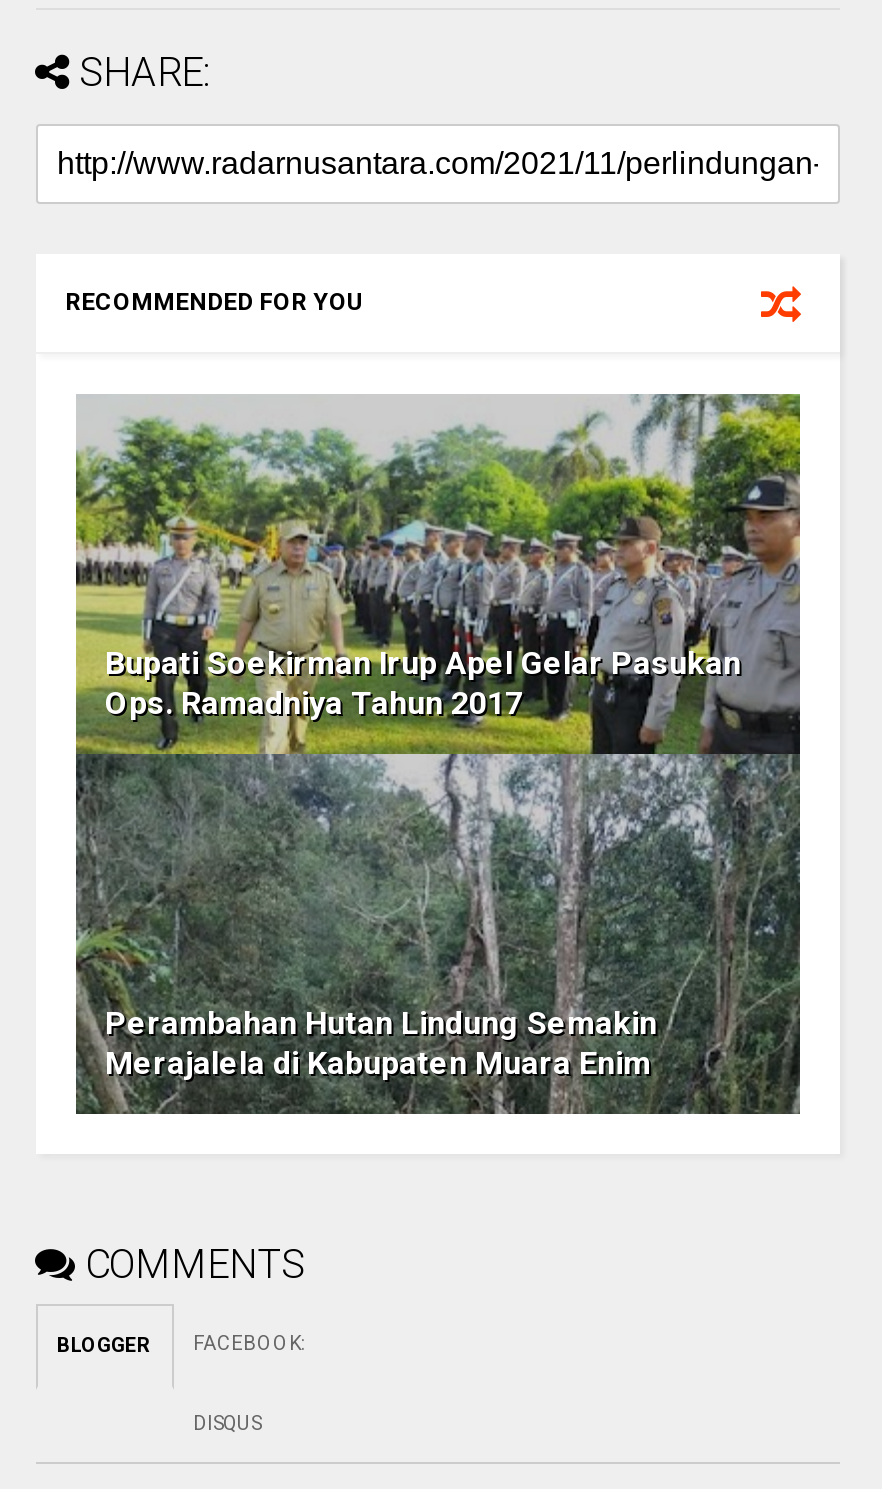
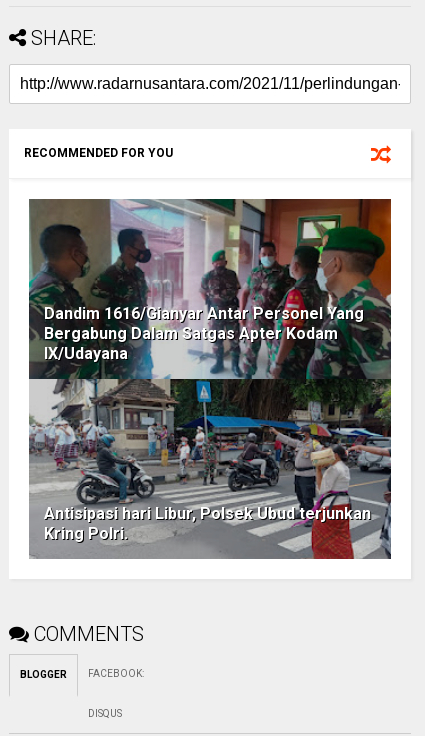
- [image]
- Bupati Soekirman Irup Apel Gelar Pasukan
- Ops. Ramadniya Tahun 2017
+ [image]
+ Dandim 1616/Gianyar Antar Personel Yang
+ Bergabung Dalam Satgas Apter Kodam
+ IX/Udayana

- Perambahan Hutan Lindung Semakin
- Merajalela di Kabupaten Muara Enim
+ Antisipasi hari Libur, Polsek Ubud terjunkan
+ Kring Polri.
